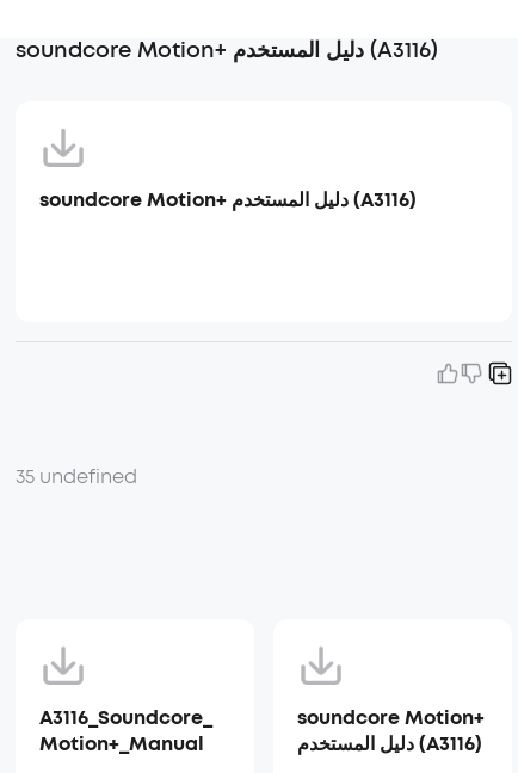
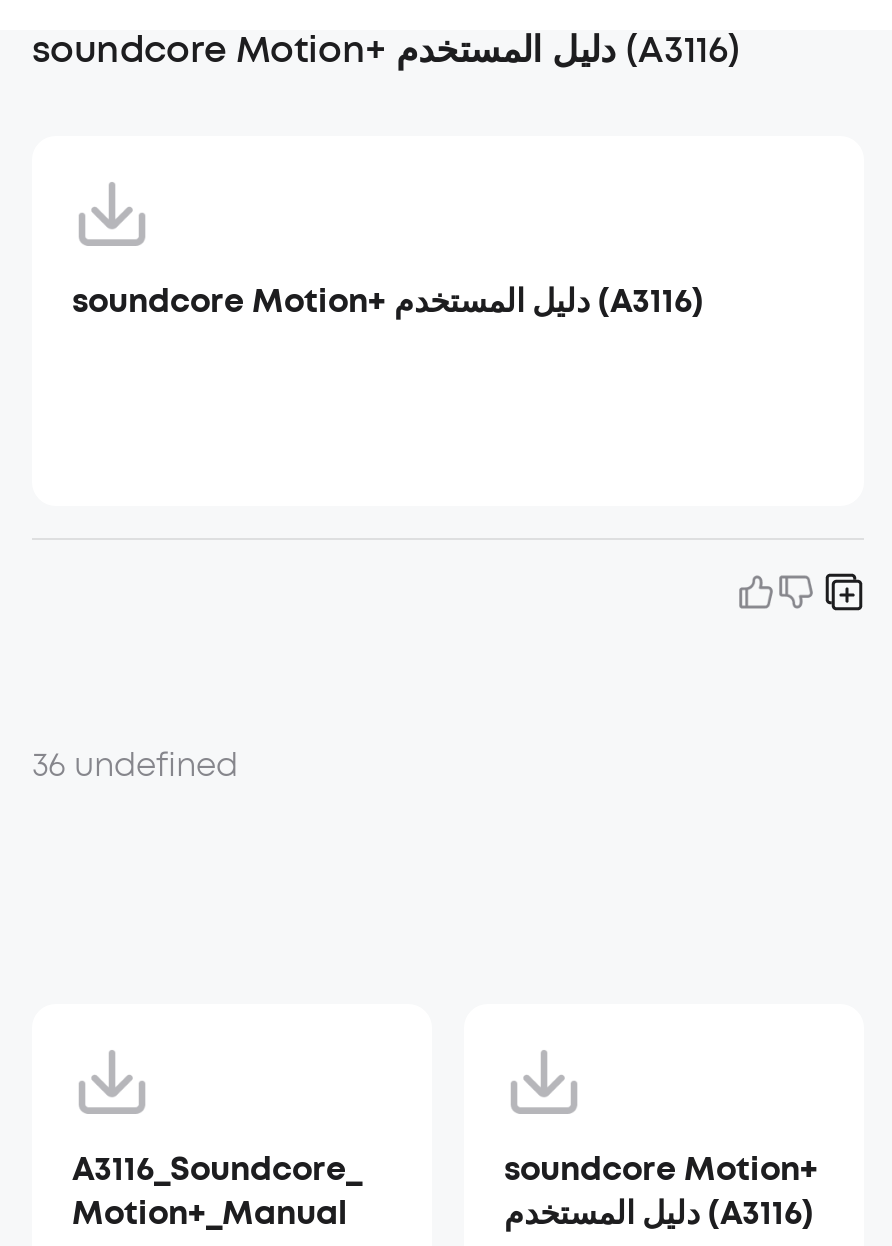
- 35 undefined
+ 36 undefined
